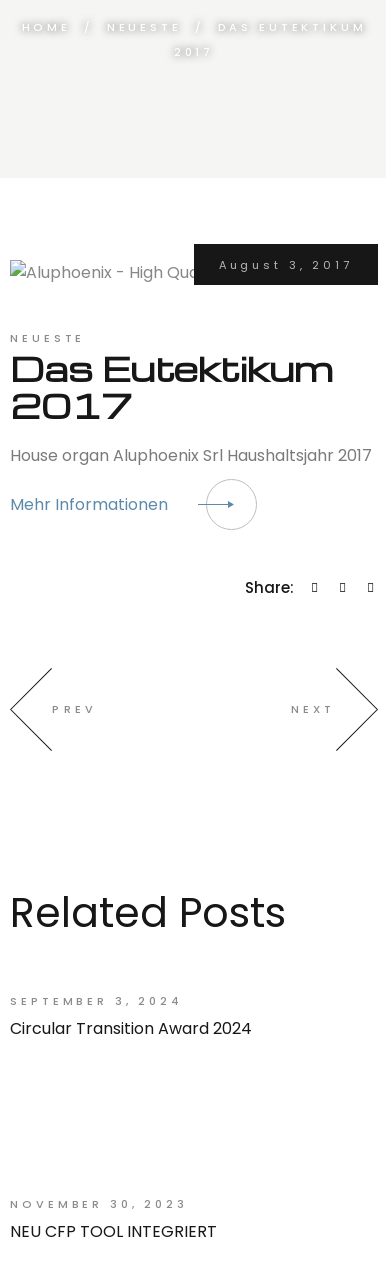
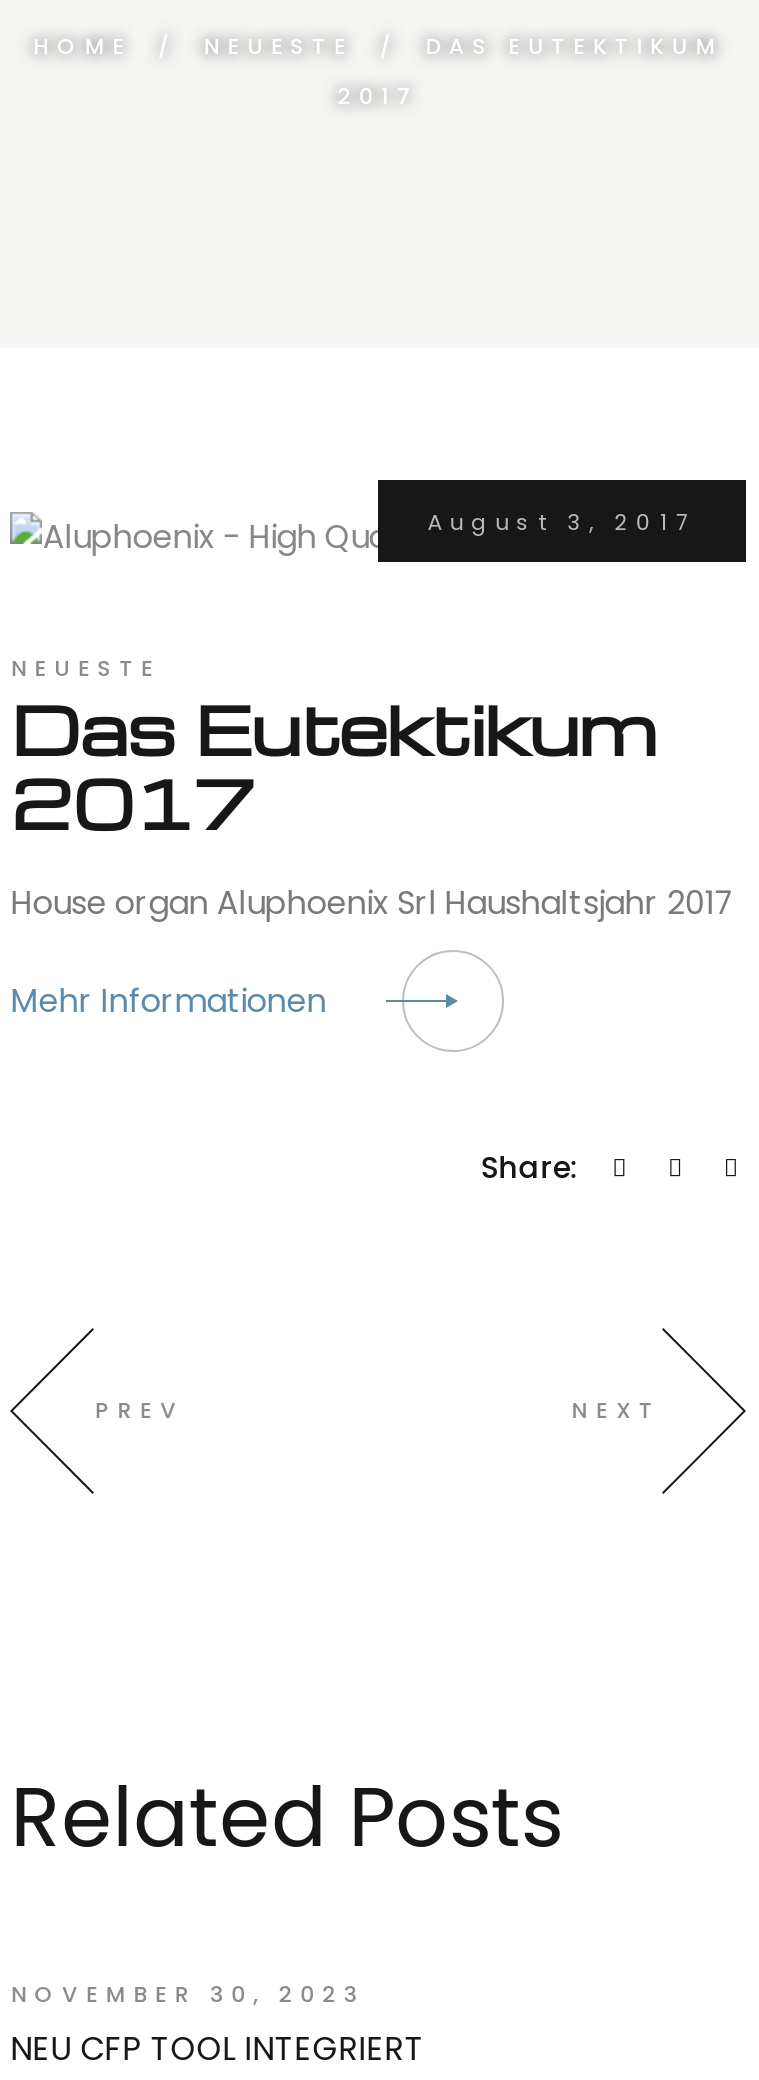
- SEPTEMBER 3, 2024
- Circular Transition Award 2024
